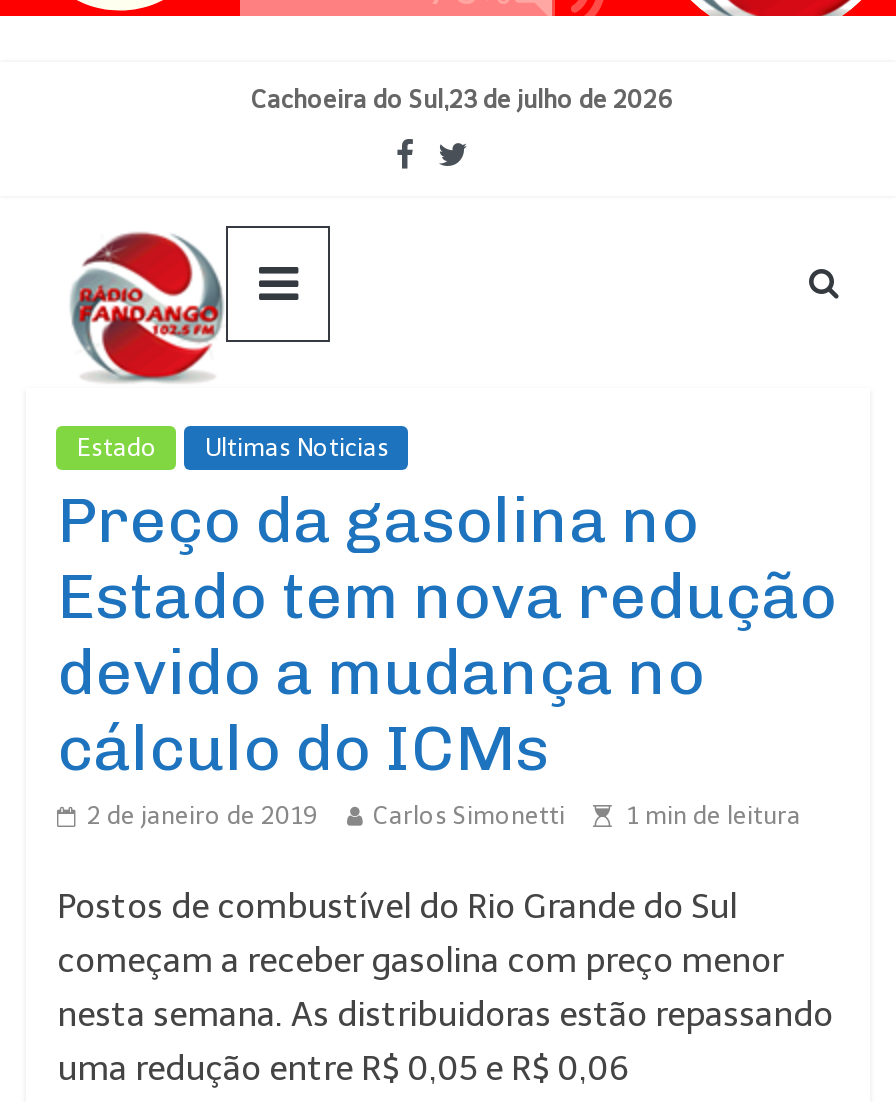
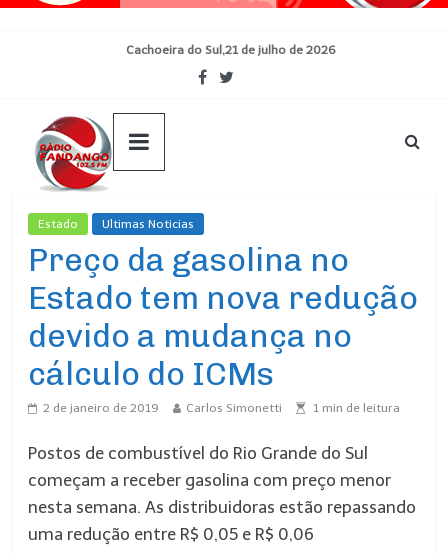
- Cachoeira do Sul,23 de julho de 2026
+ Cachoeira do Sul,21 de julho de 2026
